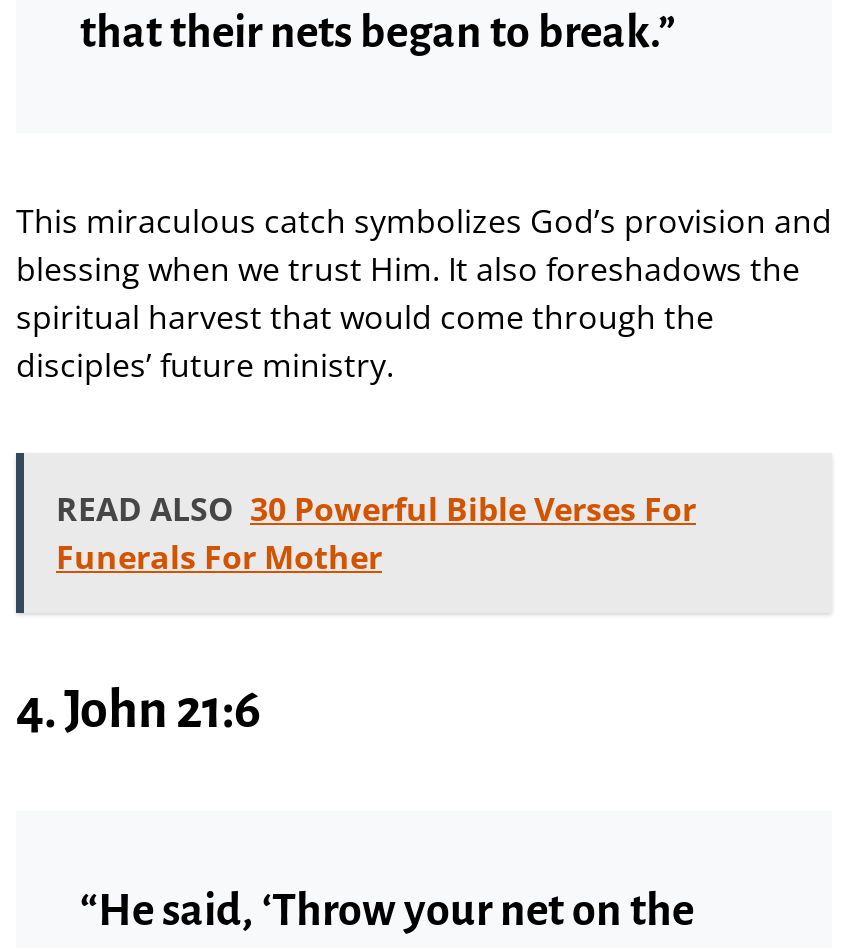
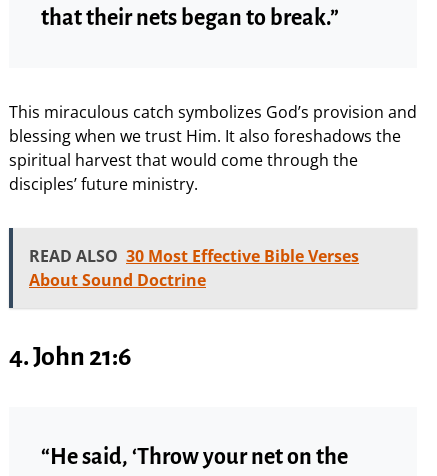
- READ ALSO 30 Powerful Bible Verses For
- Funerals For Mother
+ READ ALSO 30 Most Effective Bible Verses
+ About Sound Doctrine
